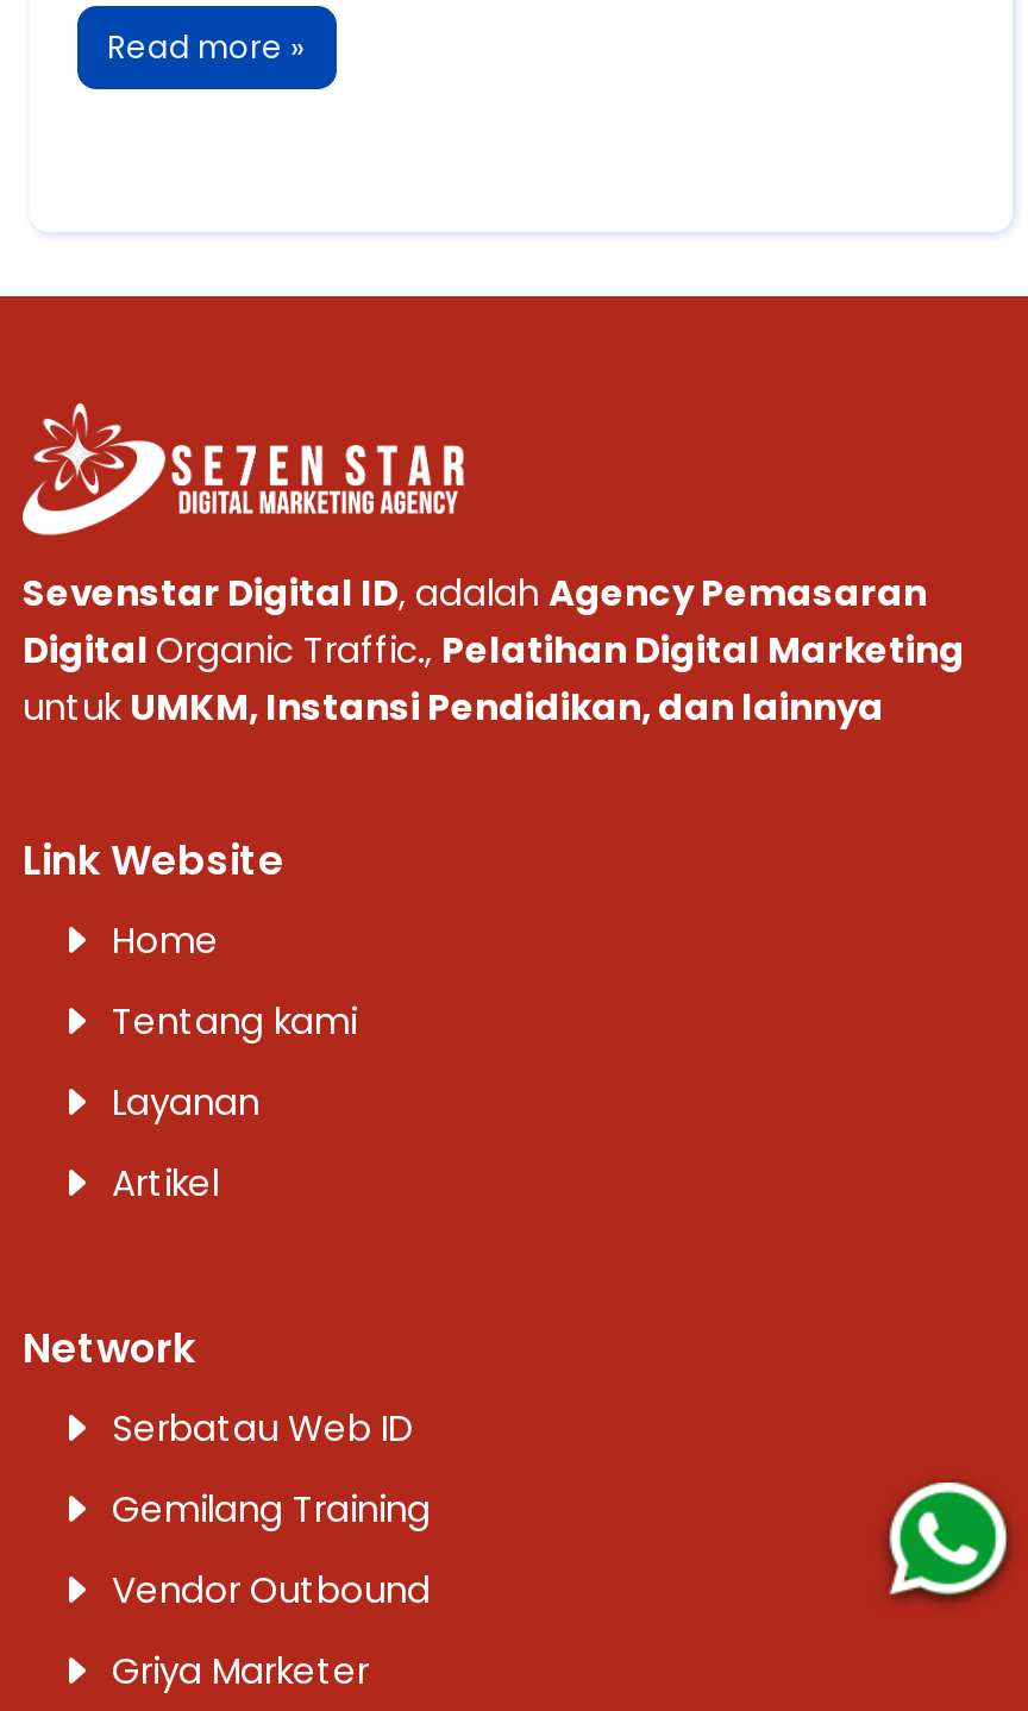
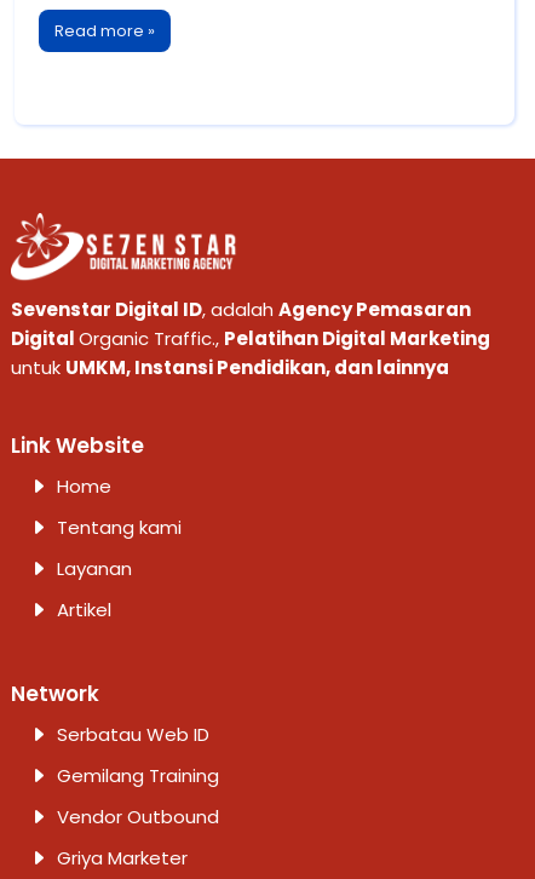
- [image]
